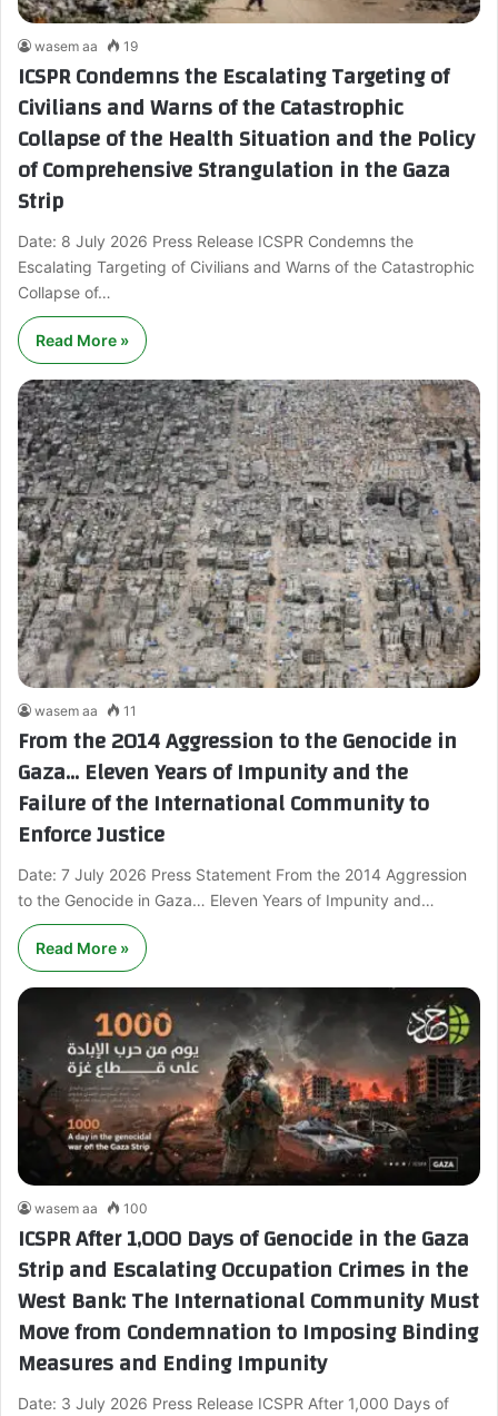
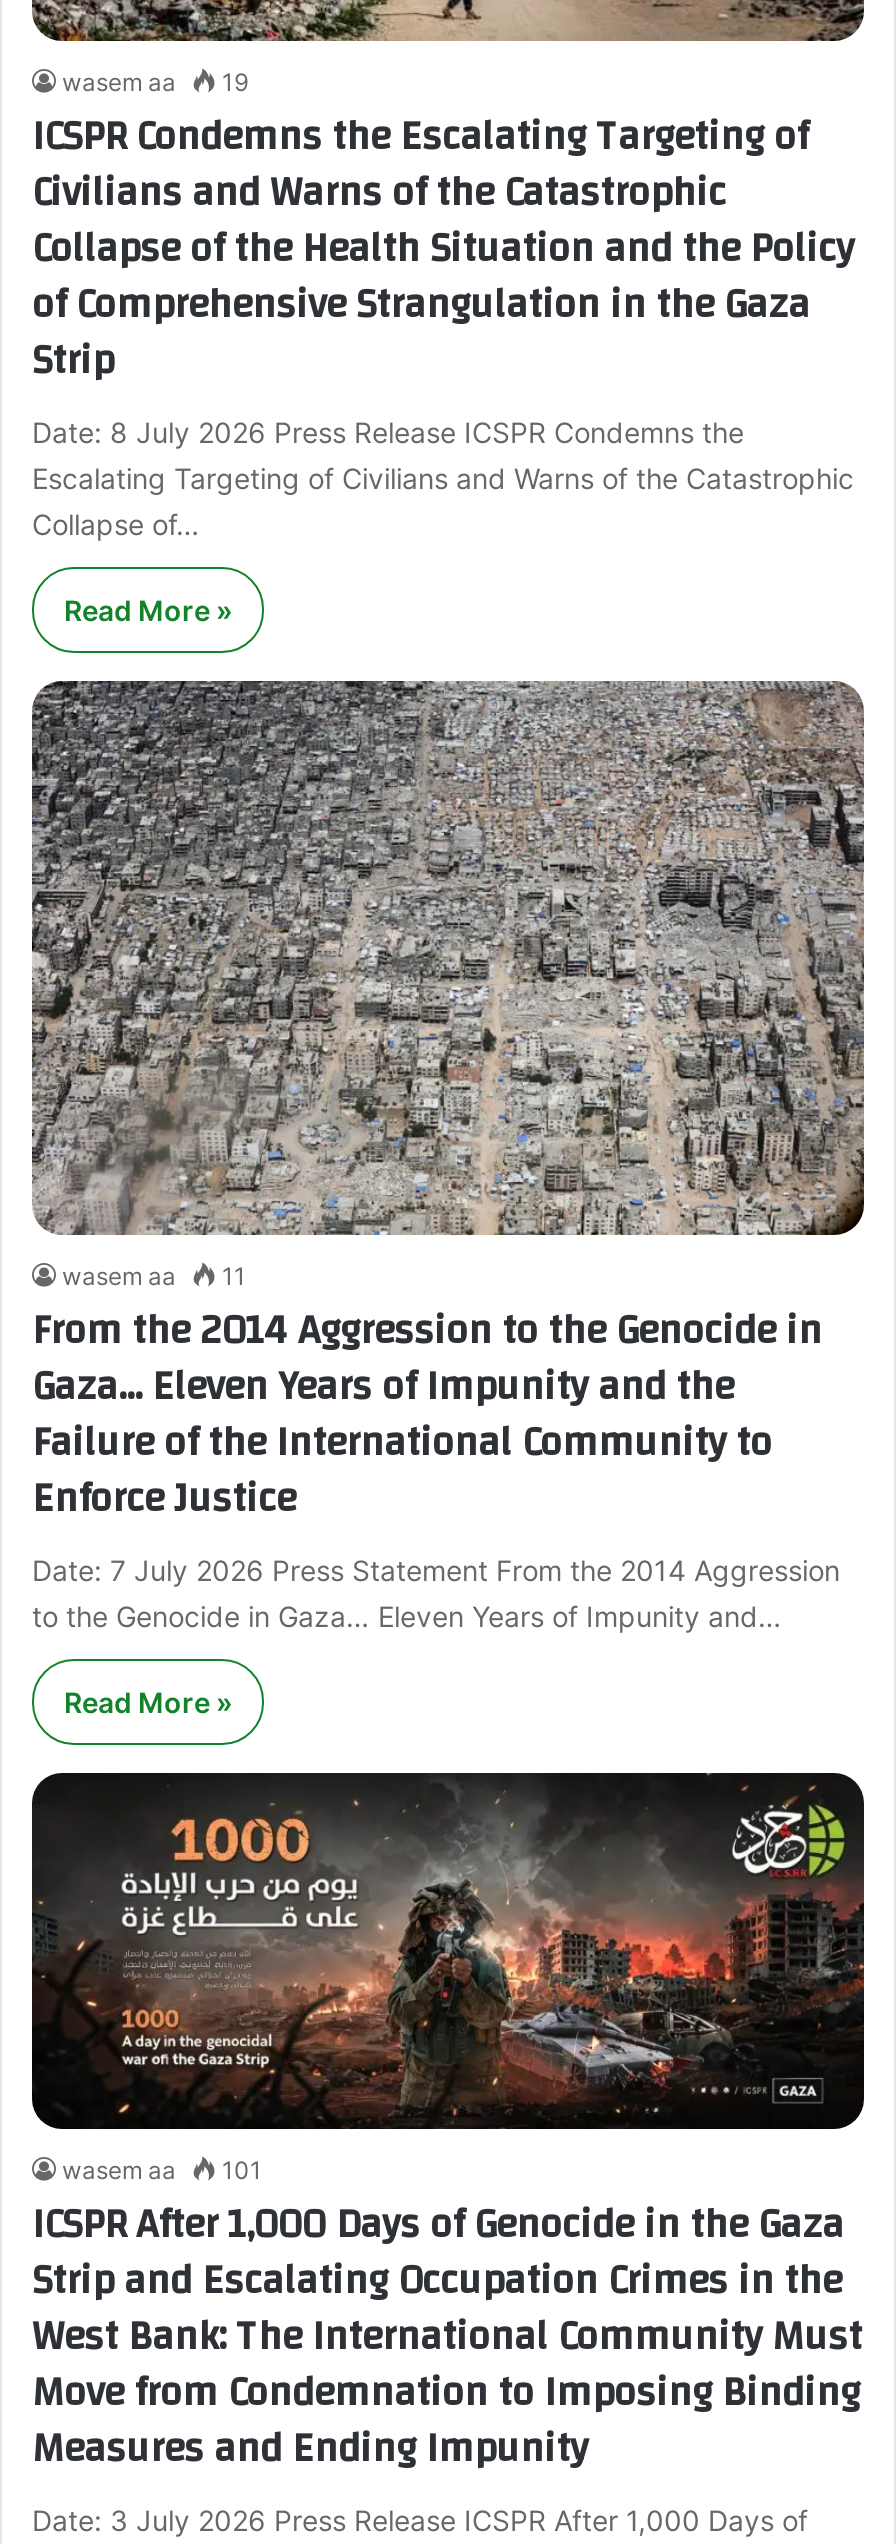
- wasem aa 100
+ wasem aa 101
